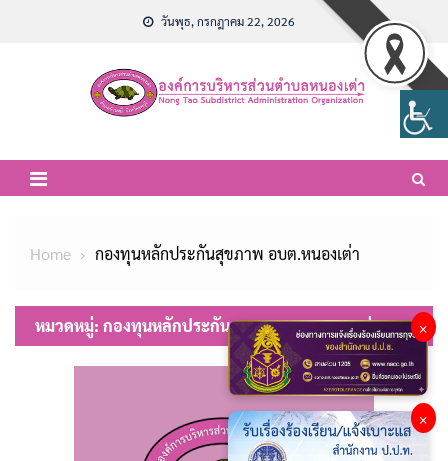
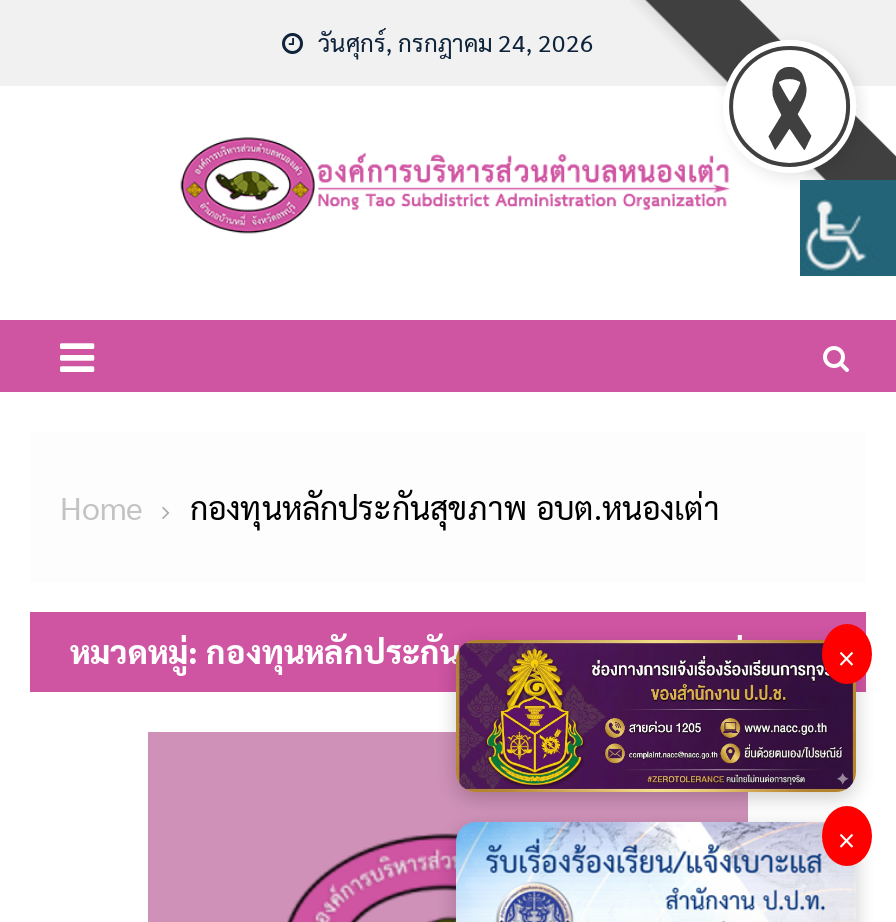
- วันพุธ, กรกฎาคม 22, 2026
+ วันศุกร์, กรกฎาคม 24, 2026
